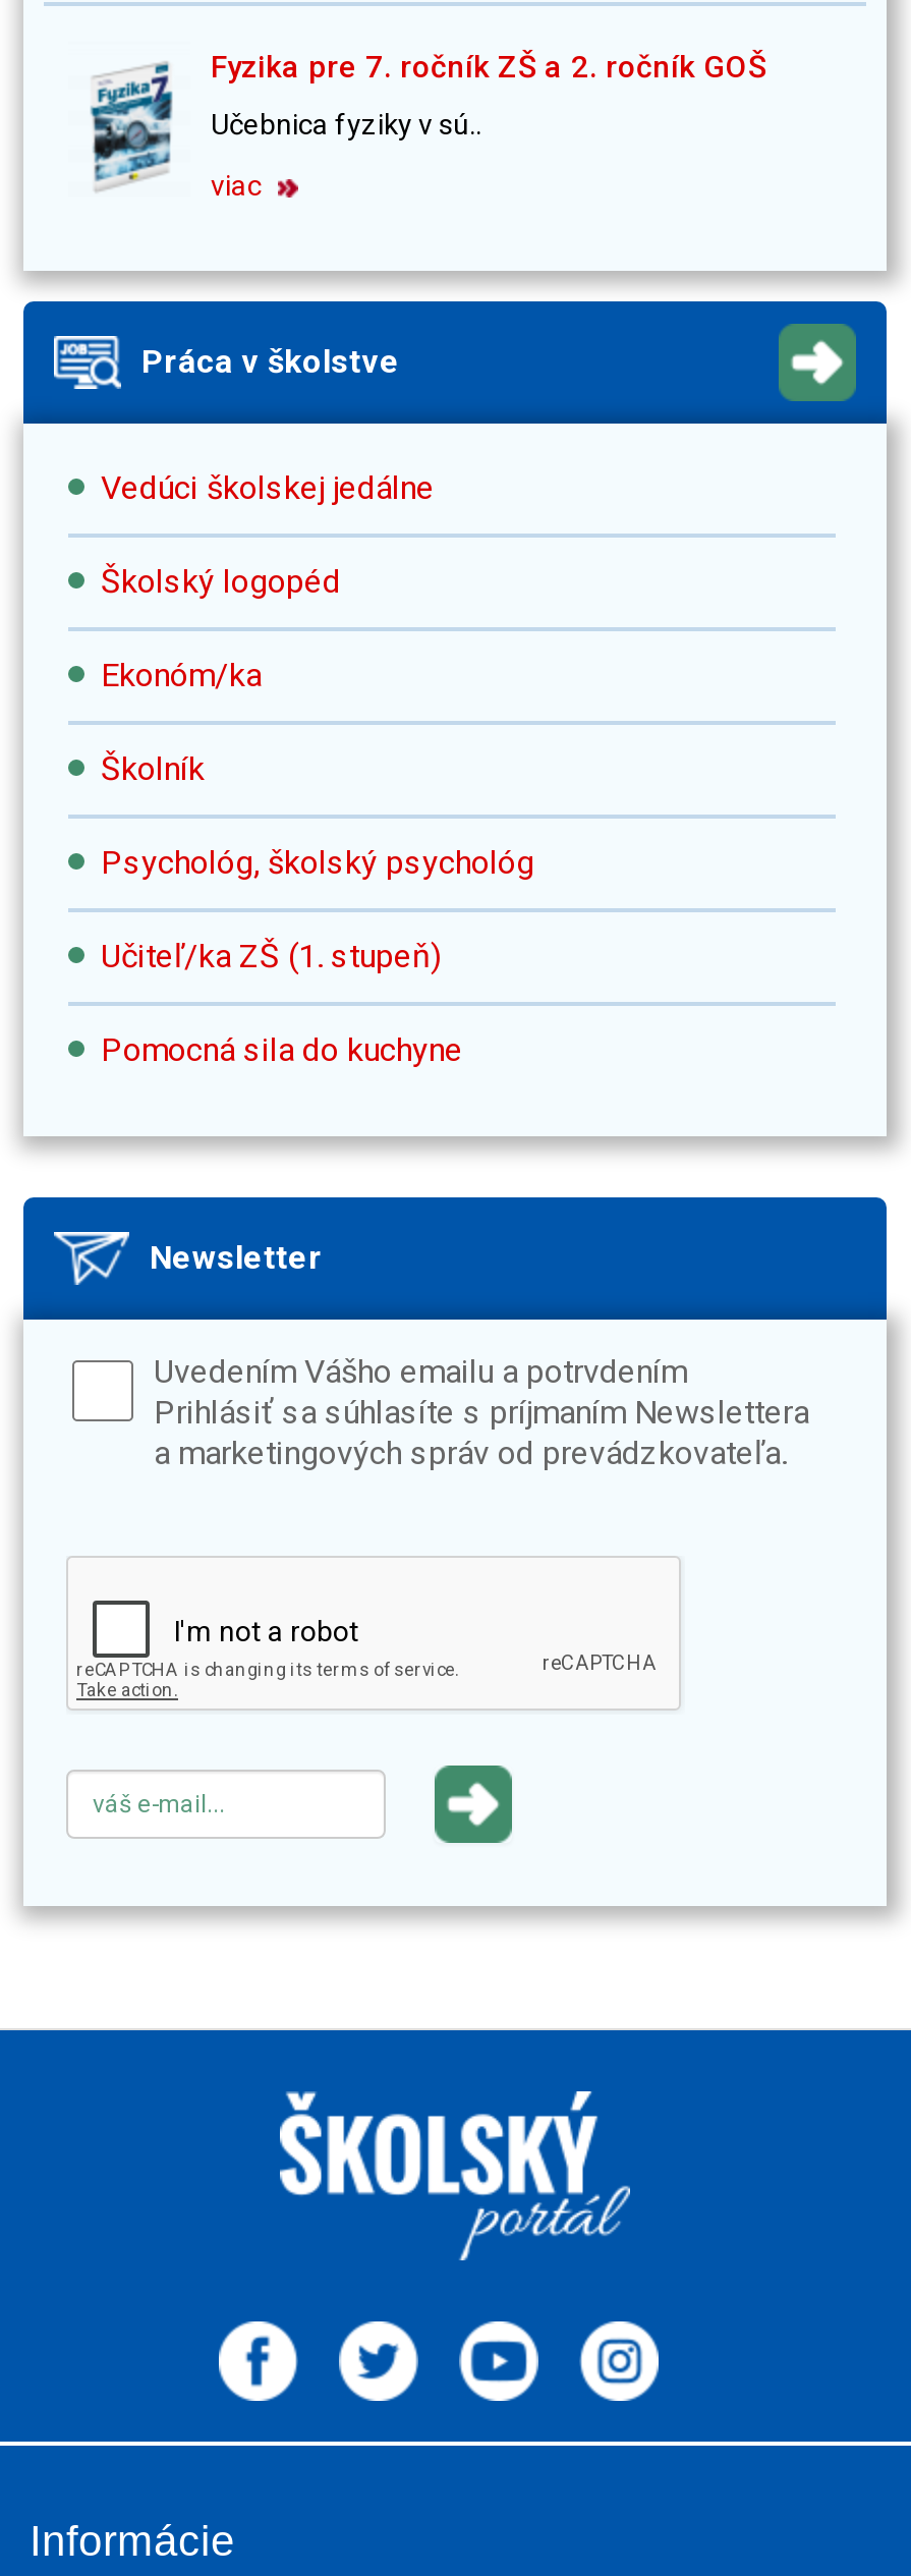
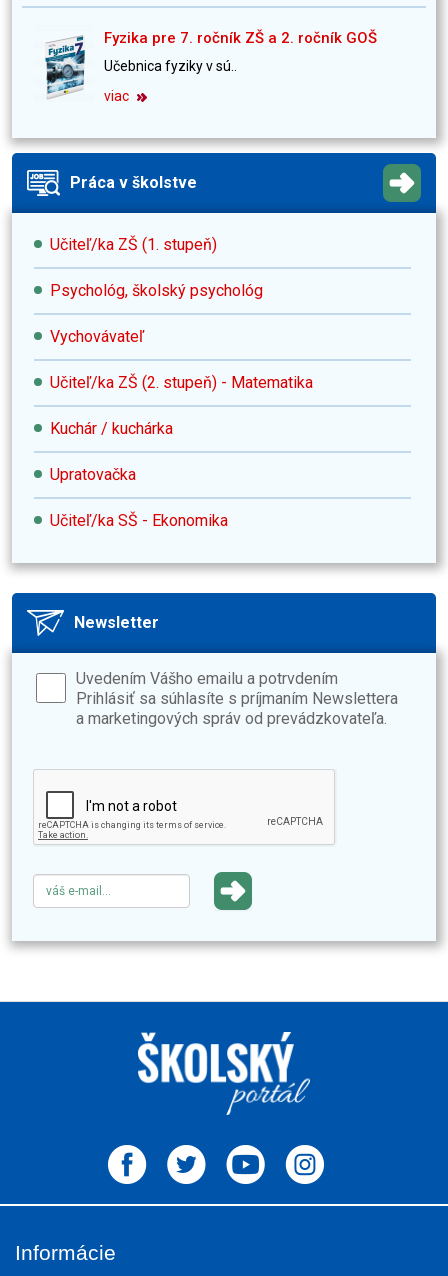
- Vedúci školskej jedálne
- Školský logopéd
- Ekonóm/ka
- Školník

moved down: Psychológ, školský psychológ

moved up: Učiteľ/ka ZŠ (1. stupeň)

- Pomocná sila do kuchyne
+ Vychovávateľ
+ Učiteľ/ka ZŠ (2. stupeň) - Matematika
+ Kuchár / kuchárka
+ Upratovačka
+ Učiteľ/ka SŠ - Ekonomika
